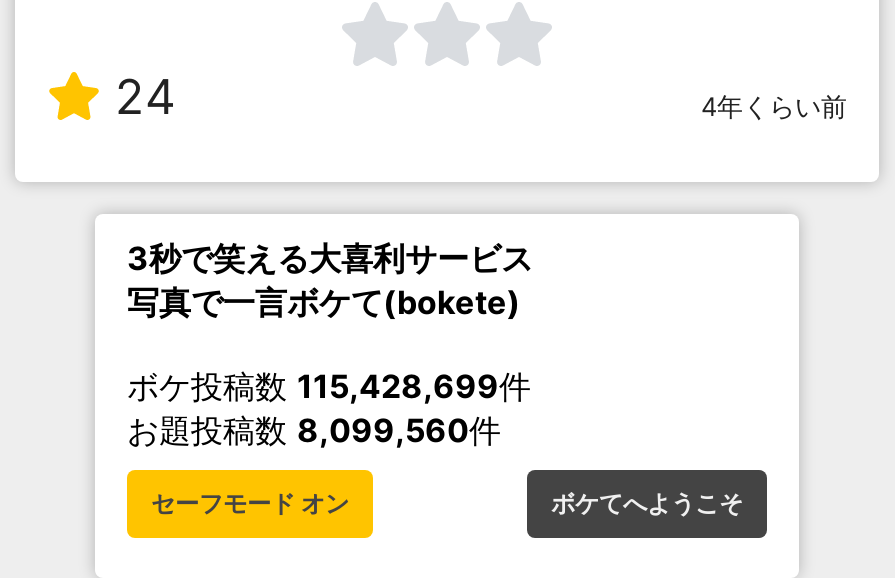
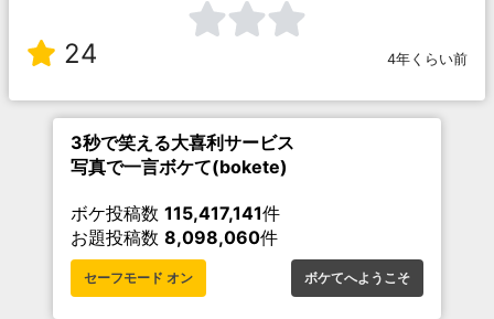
- ボケ投稿数115,428,699件
+ ボケ投稿数115,417,141件

- お題投稿数8,099,560件
+ お題投稿数8,098,060件
